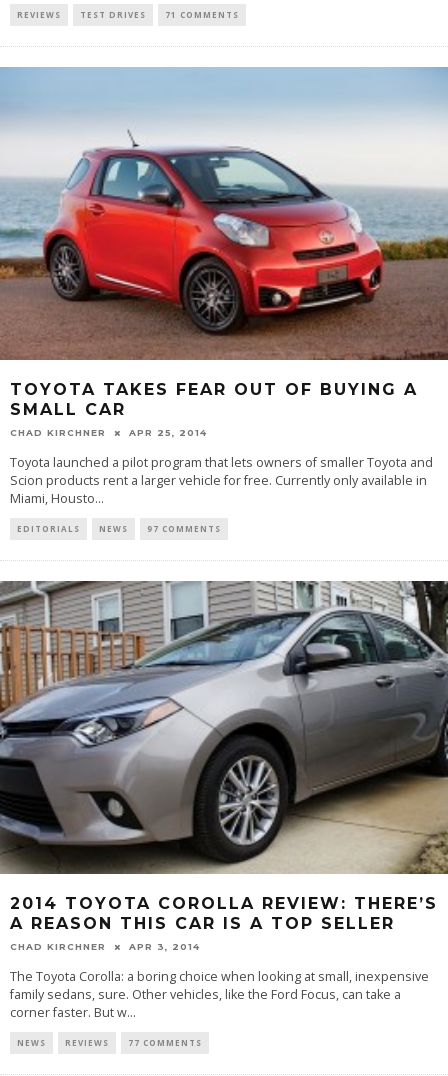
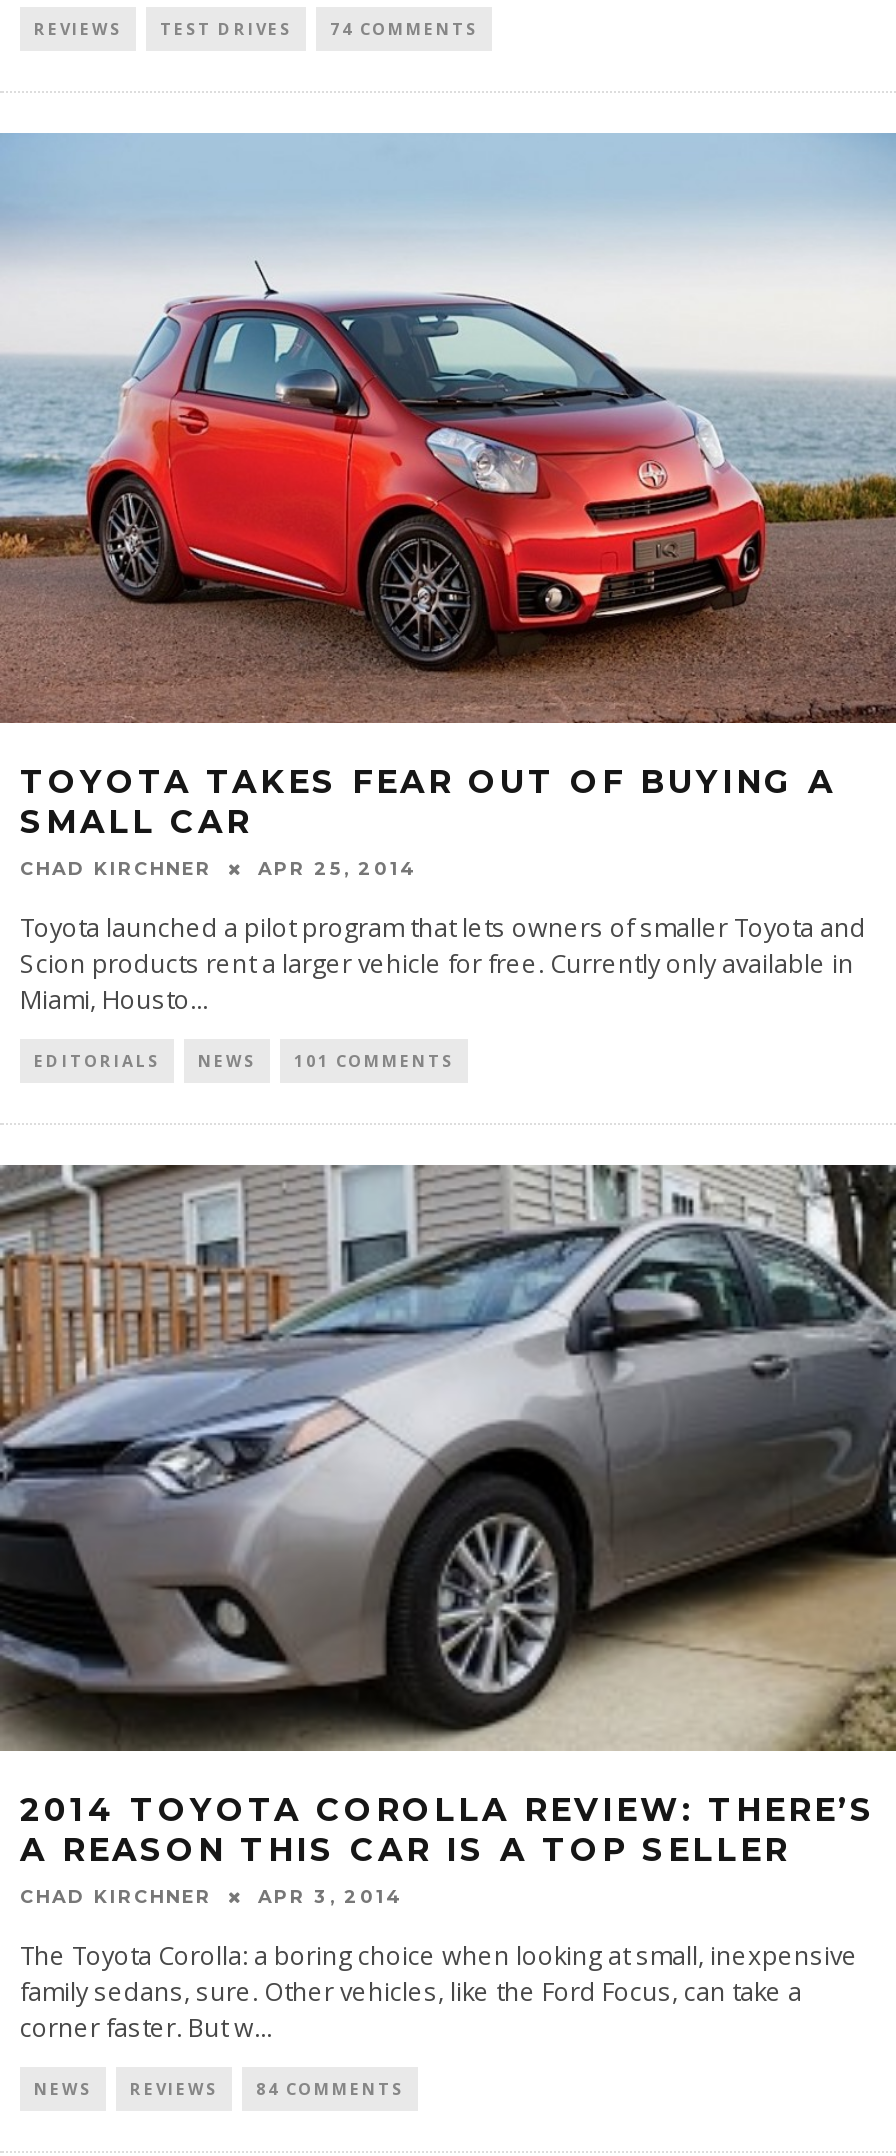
- REVIEWS TEST DRIVES 71 COMMENTS
+ REVIEWS TEST DRIVES 74 COMMENTS

- EDITORIALS NEWS 97 COMMENTS
+ EDITORIALS NEWS 101 COMMENTS

- NEWS REVIEWS 77 COMMENTS
+ NEWS REVIEWS 84 COMMENTS
